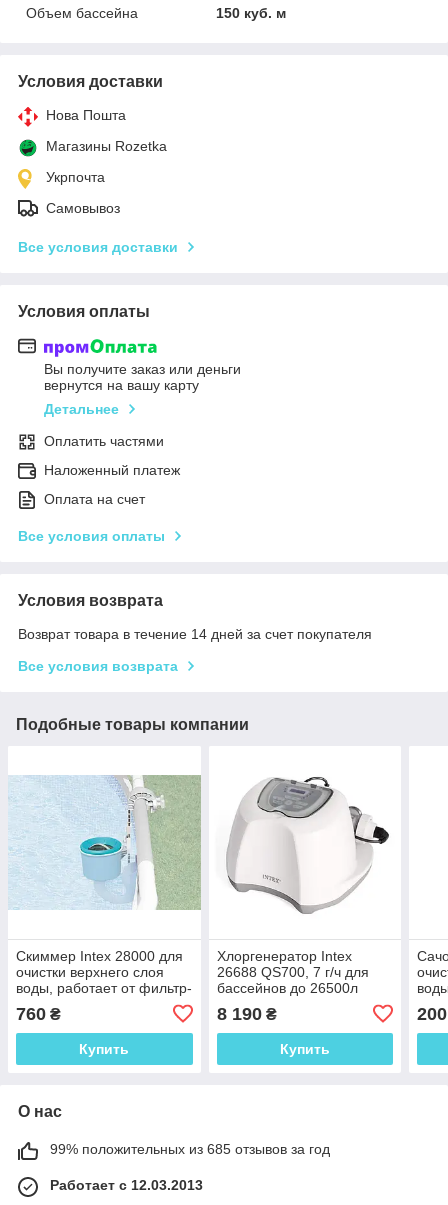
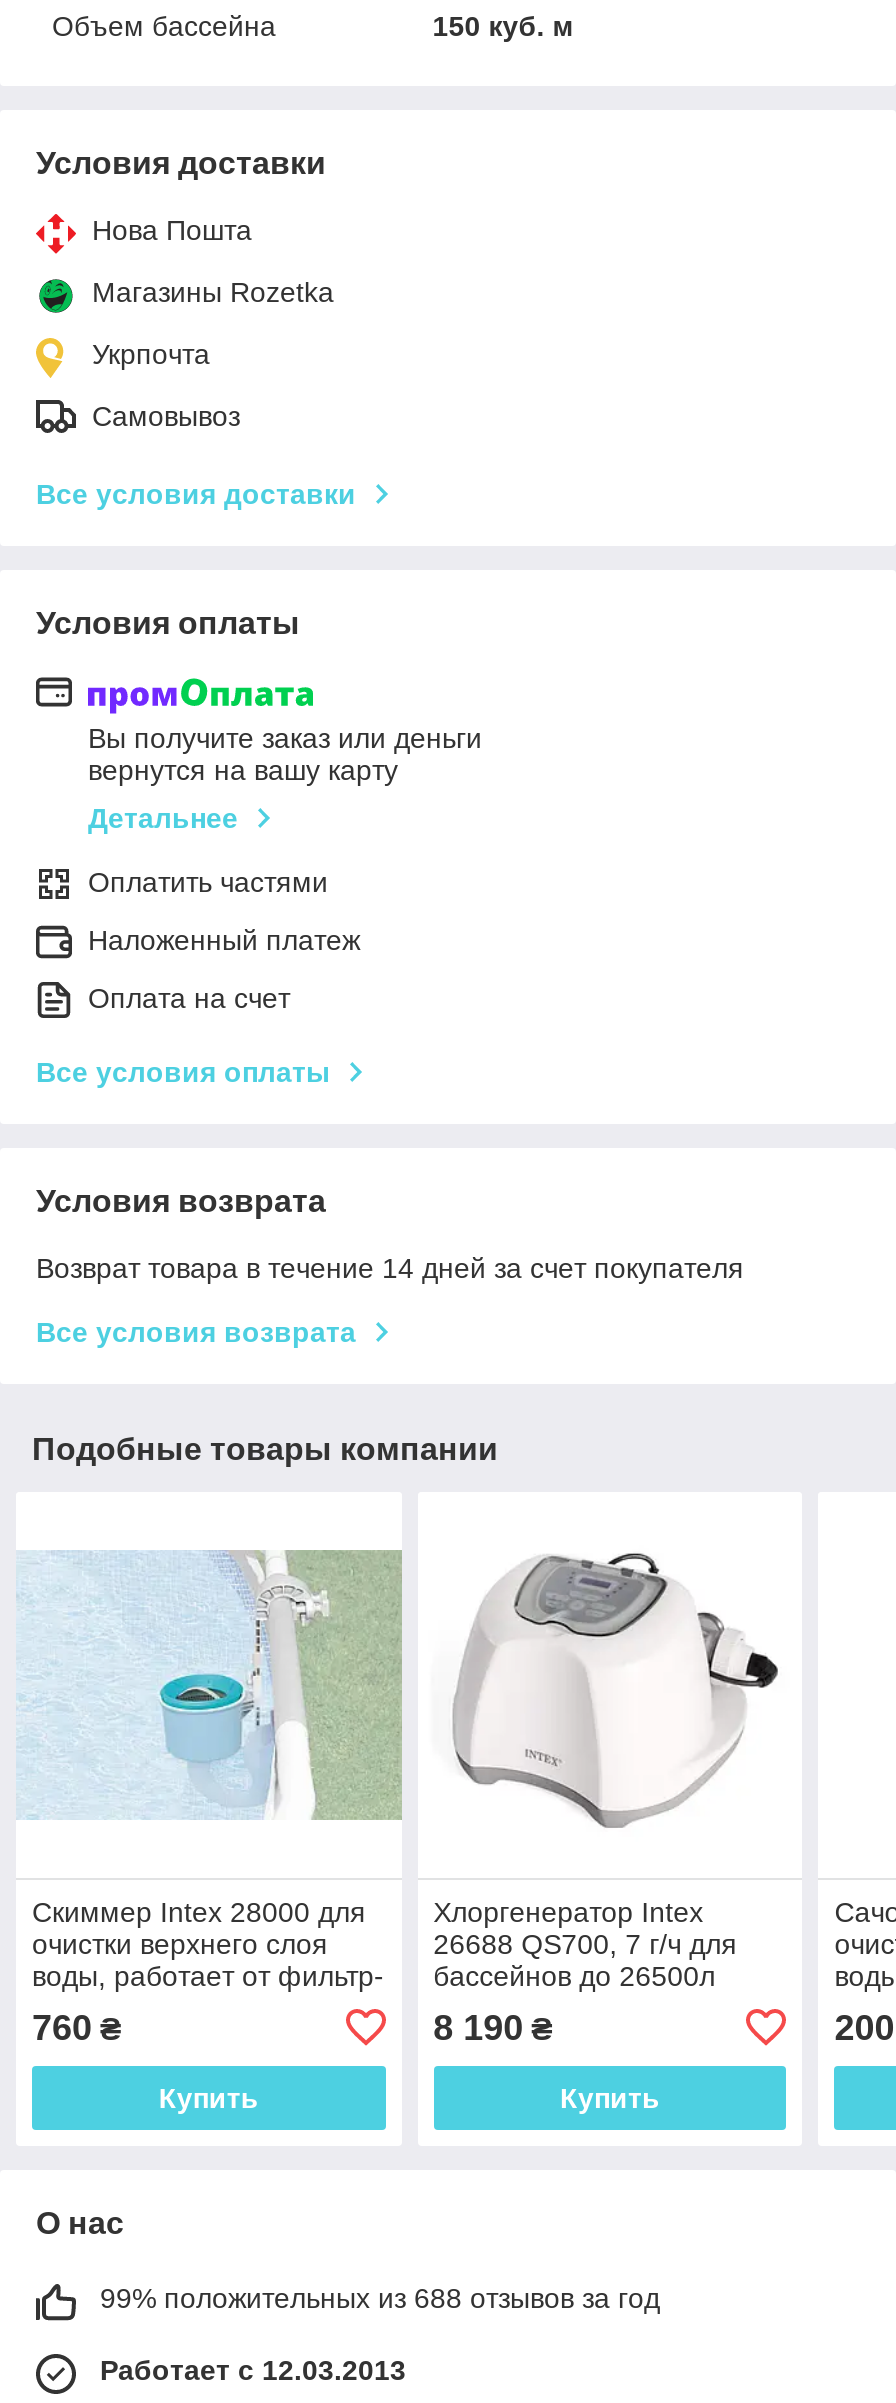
- 99% положительных из 685 отзывов за год
+ 99% положительных из 688 отзывов за год
